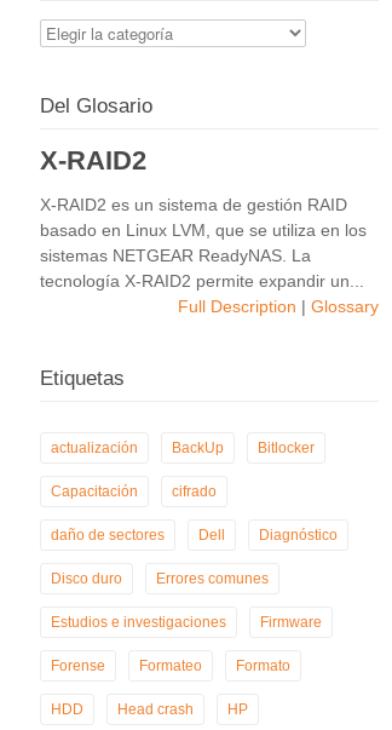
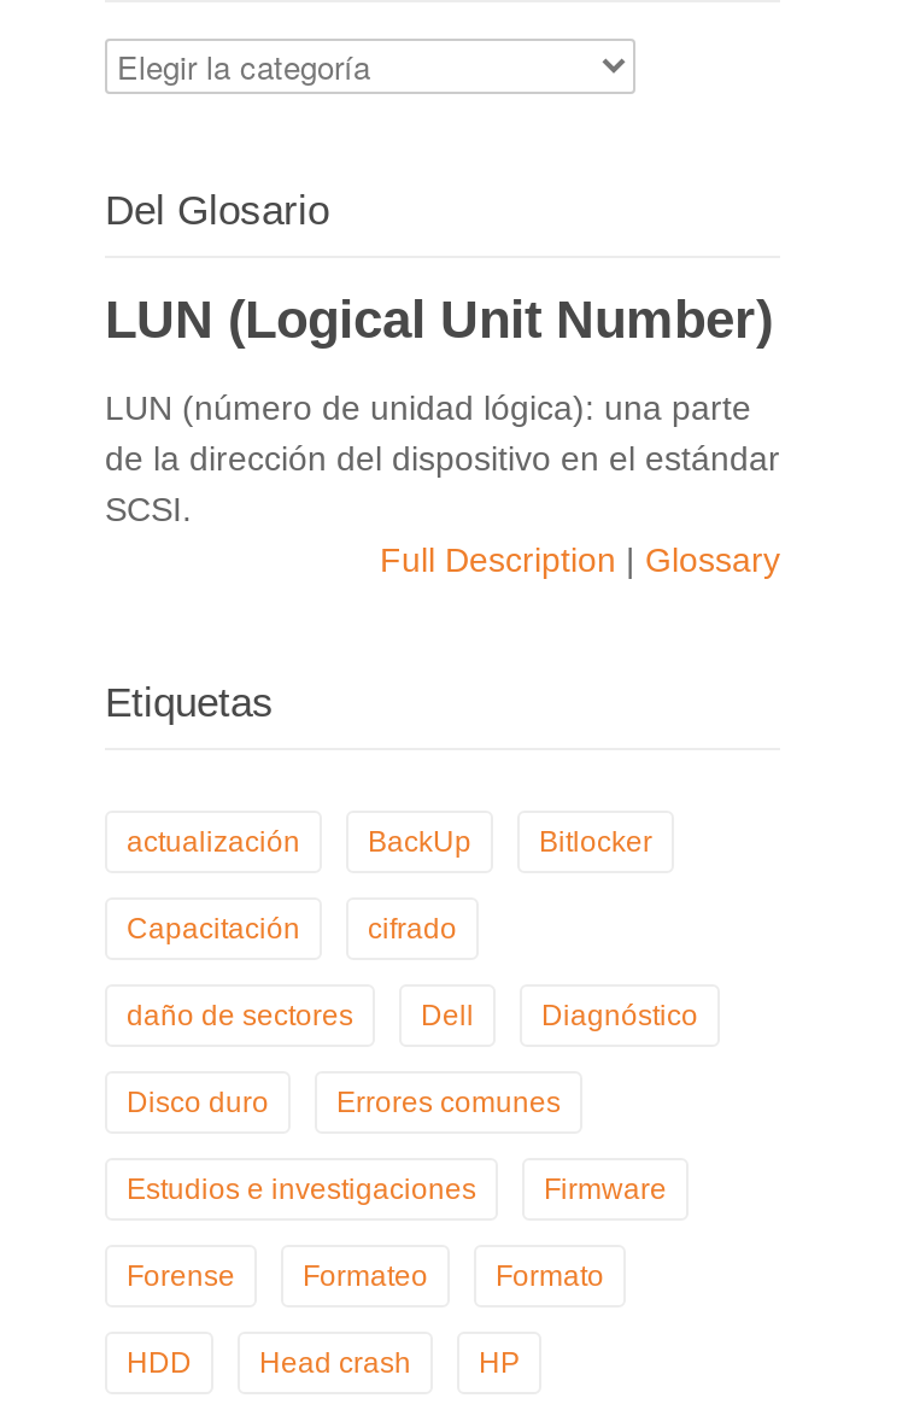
- X-RAID2
+ LUN (Logical Unit Number)

- X-RAID2 es un sistema de gestión RAID
- basado en Linux LVM, que se utiliza en los
- sistemas NETGEAR ReadyNAS. La
- tecnología X-RAID2 permite expandir un...
+ LUN (número de unidad lógica): una parte
+ de la dirección del dispositivo en el estándar
+ SCSI.
